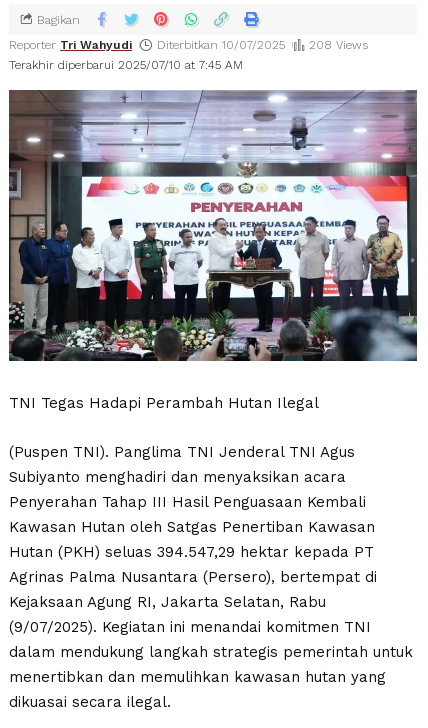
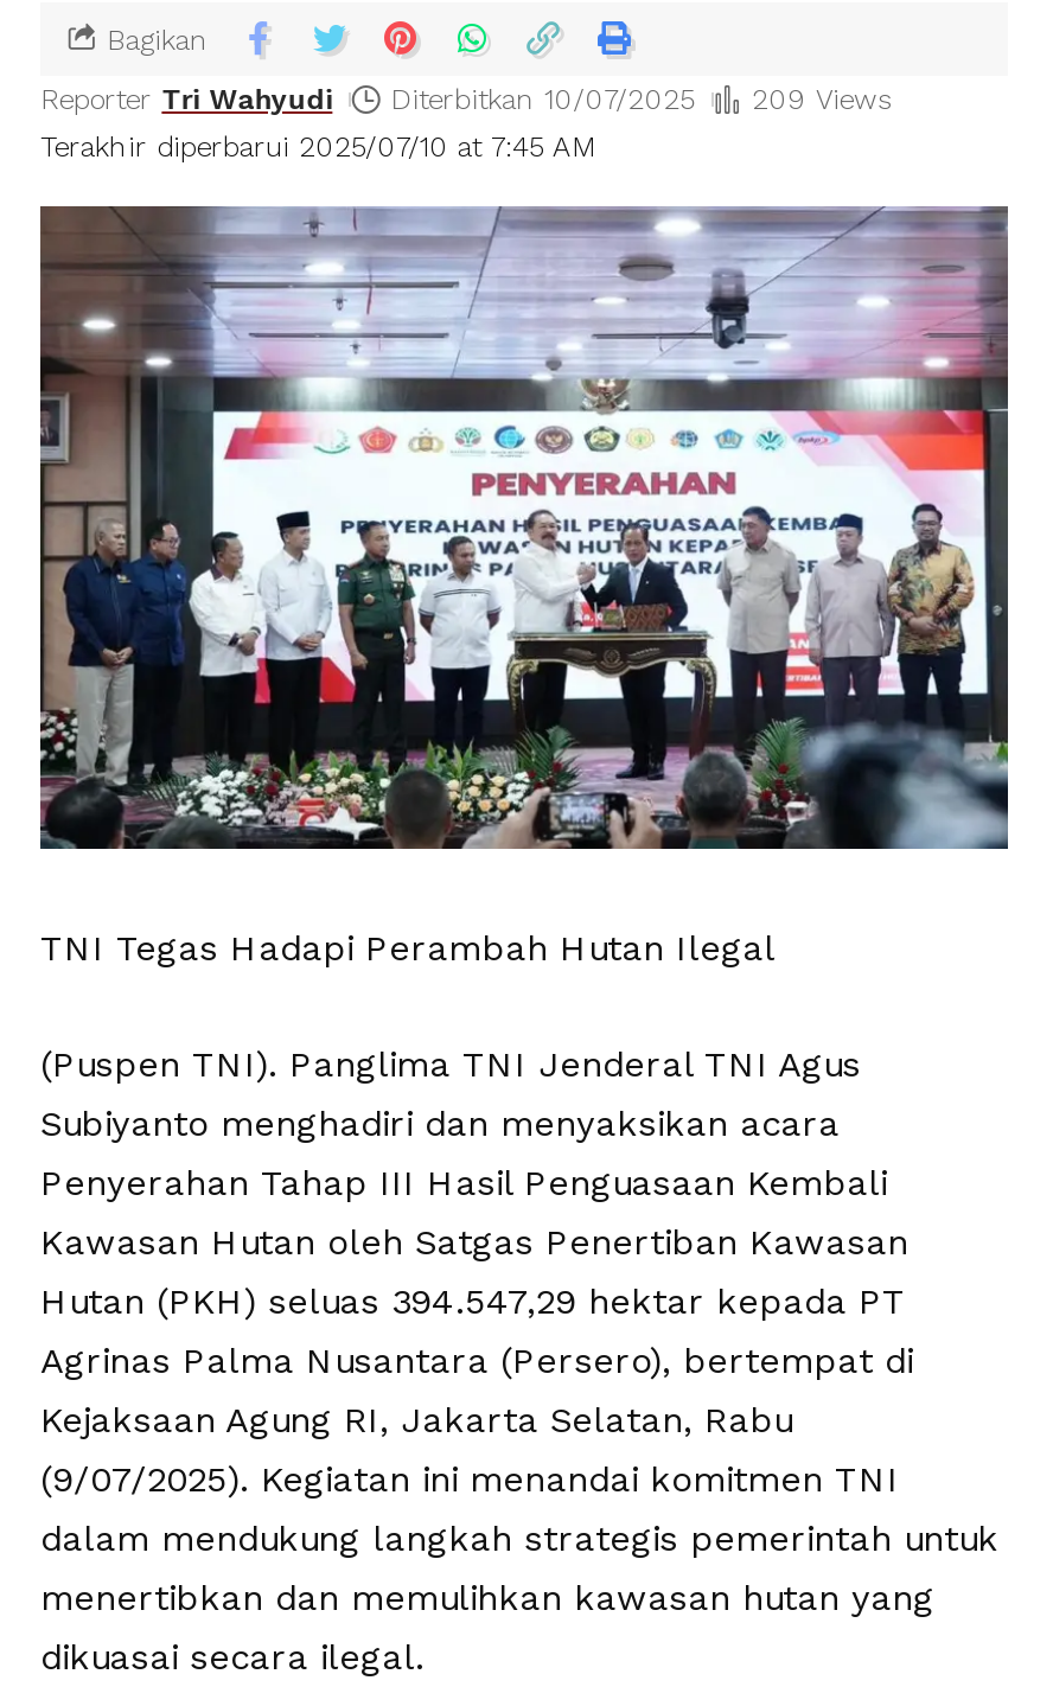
- Reporter Tri Wahyudi Diterbitkan 10/07/2025 208 Views
+ Reporter Tri Wahyudi Diterbitkan 10/07/2025 209 Views
